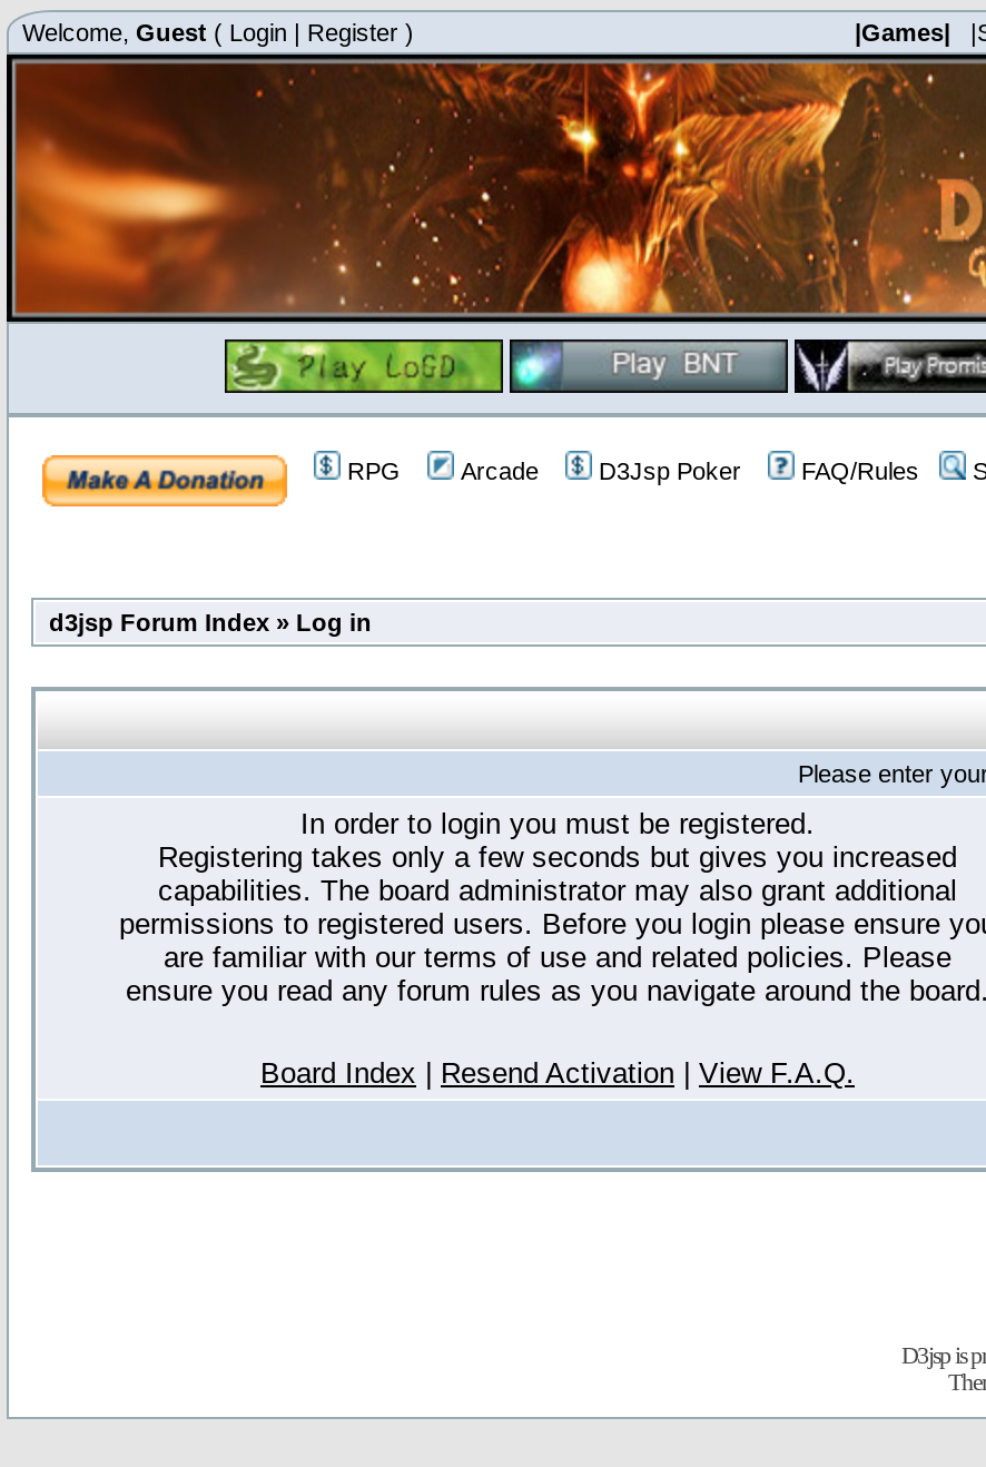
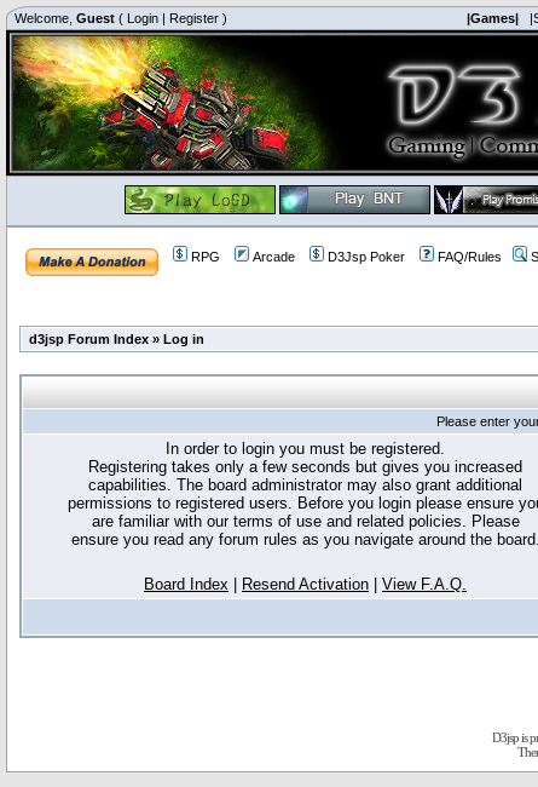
- [image]
+ [image]
